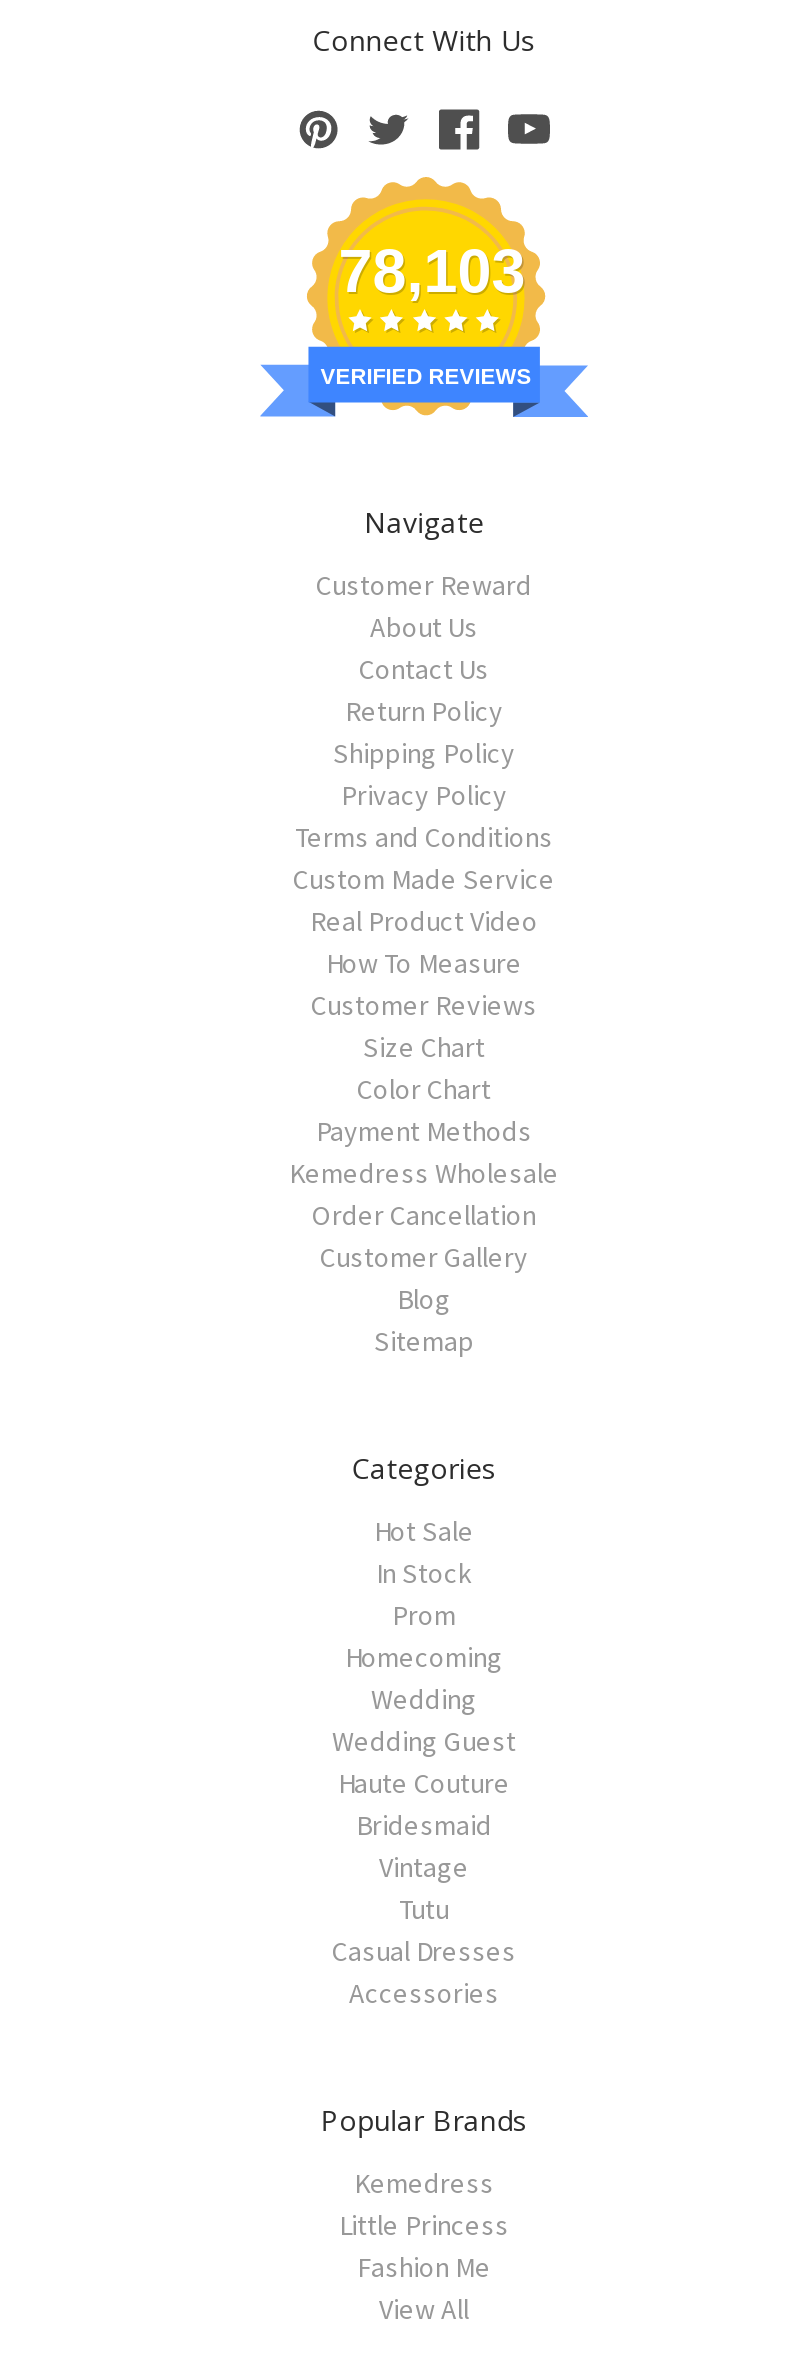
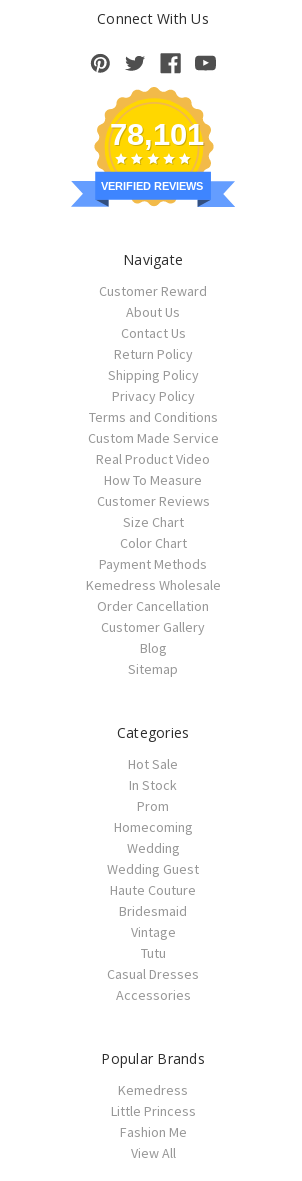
- 78,103
+ 78,101
